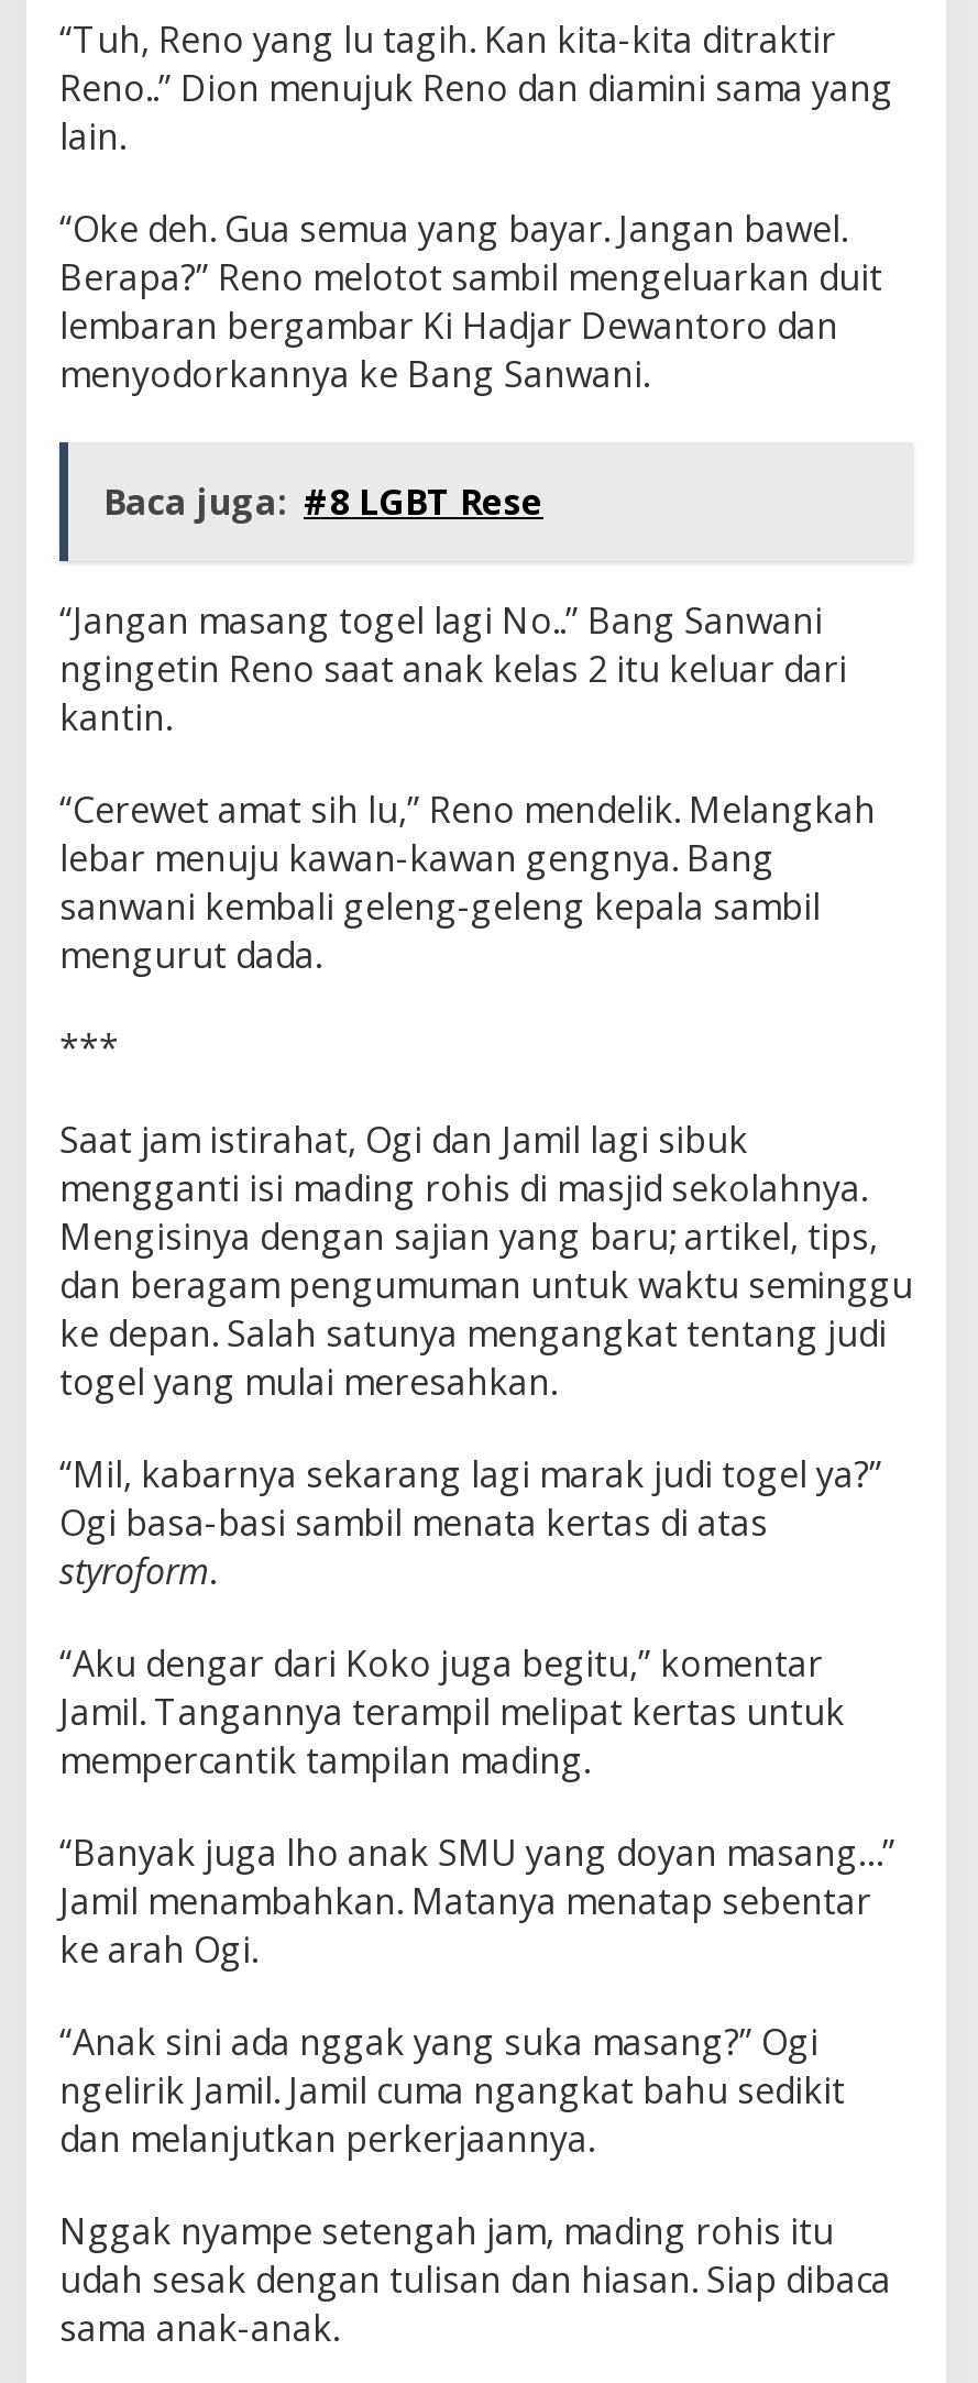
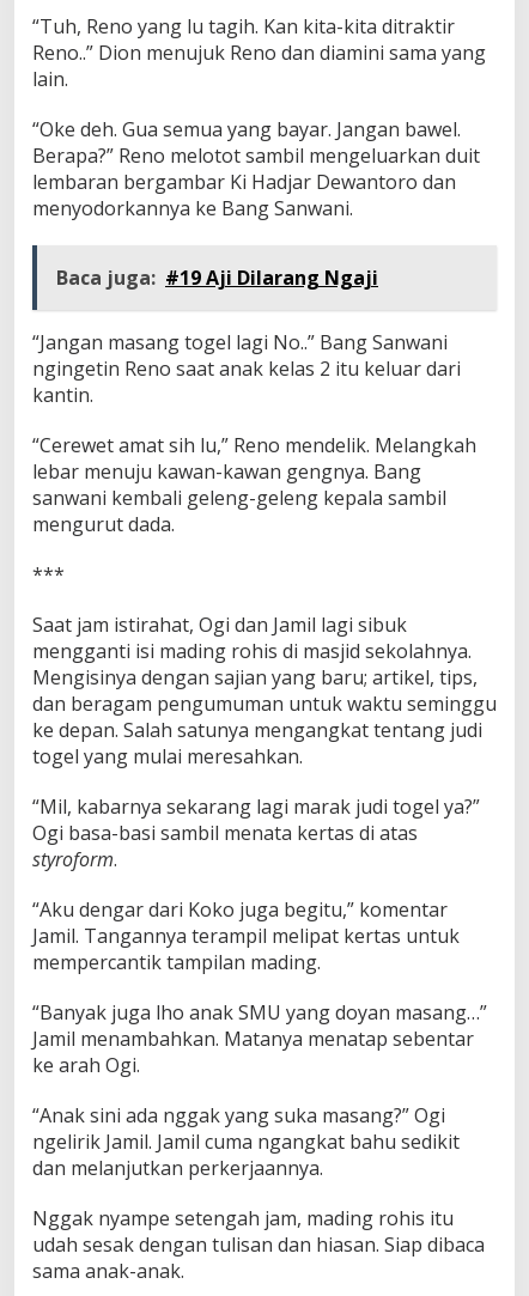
- Baca juga: #8 LGBT Rese
+ Baca juga: #19 Aji Dilarang Ngaji
